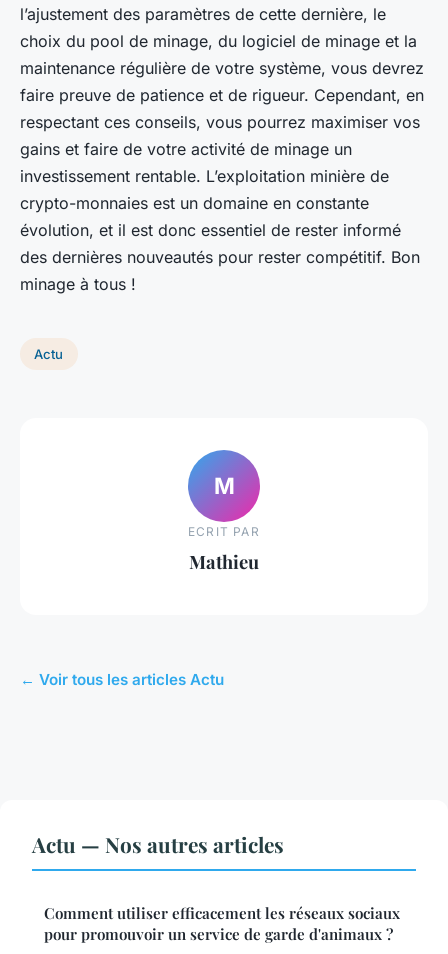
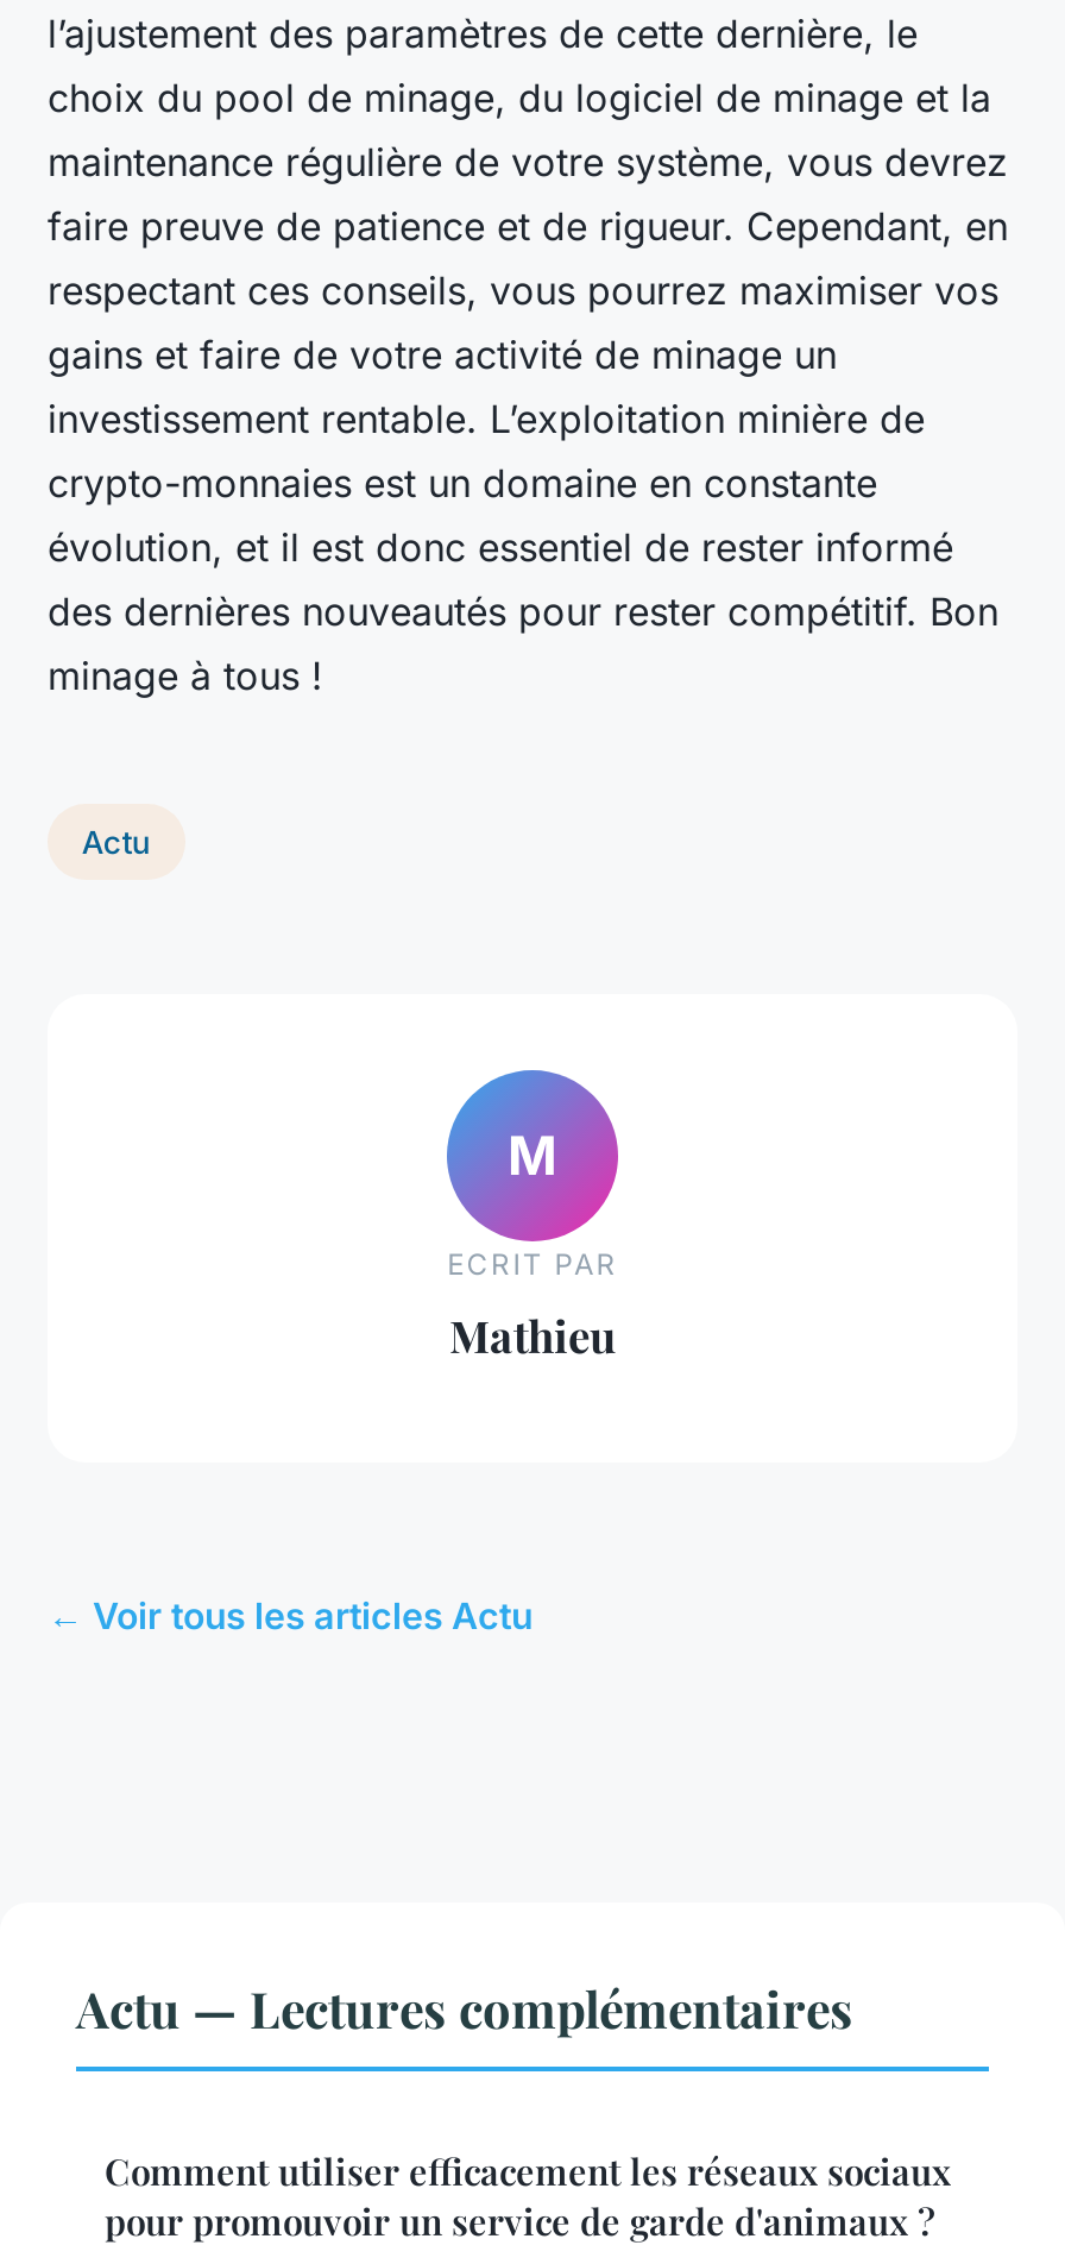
- Actu — Nos autres articles
+ Actu — Lectures complémentaires
